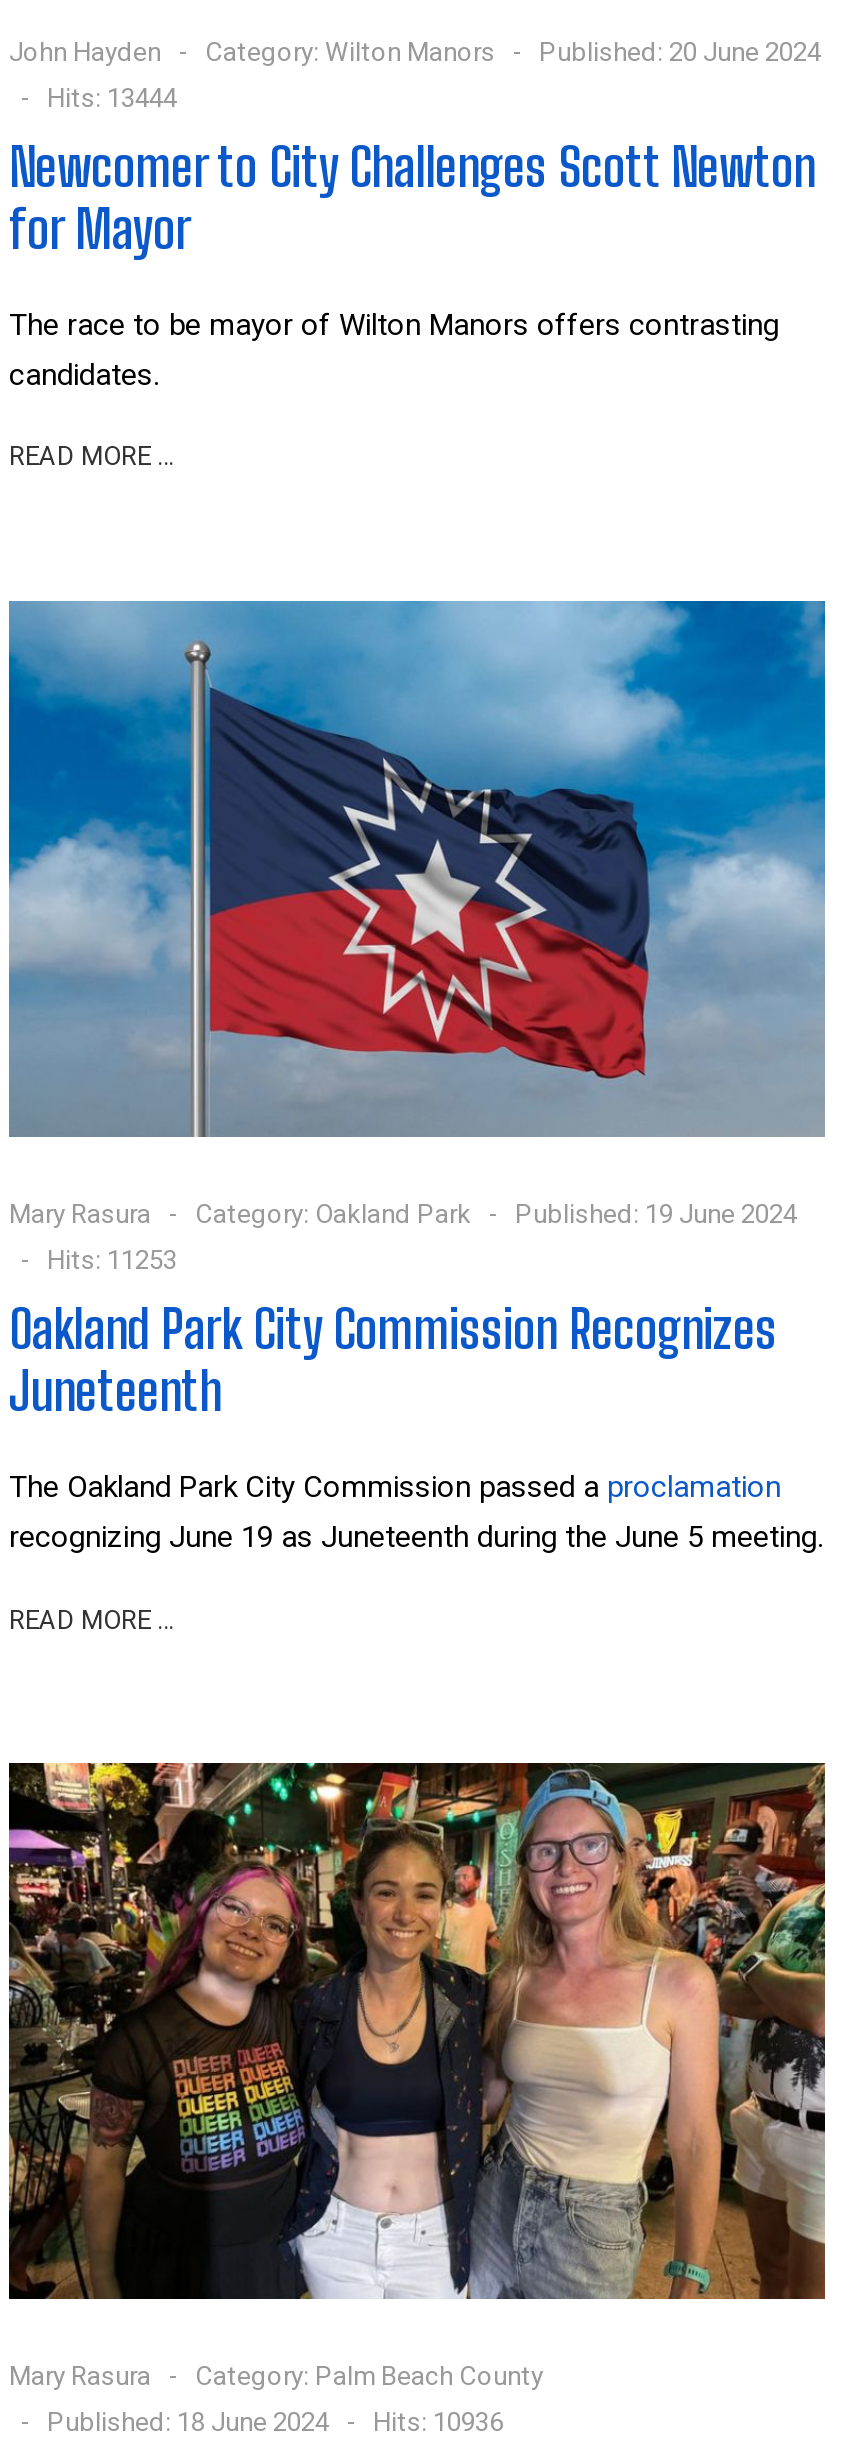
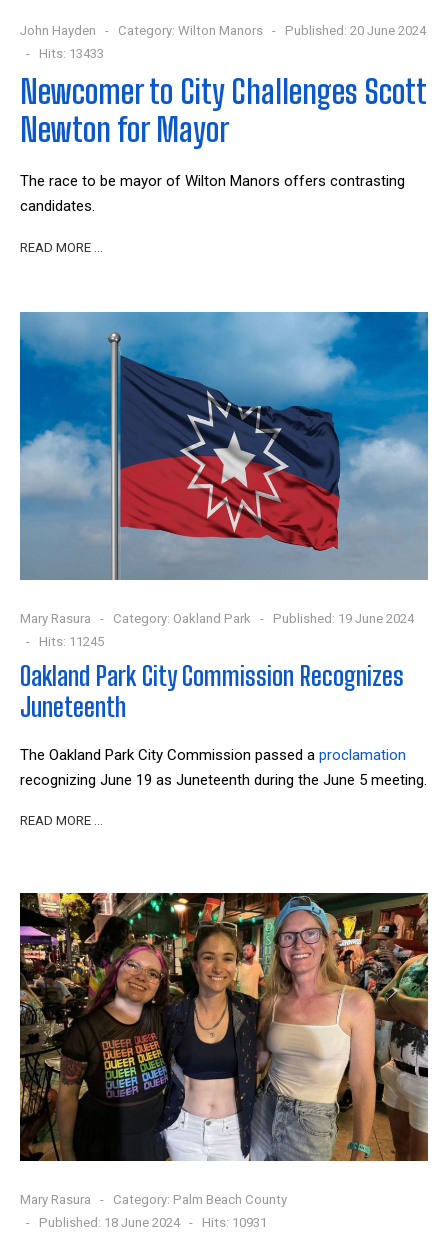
- Hits: 13444
- Newcomer to City Challenges Scott Newton
- for Mayor
+ Hits: 13433
+ Newcomer to City Challenges Scott
+ Newton for Mayor

- Hits: 11253
+ Hits: 11245

- Published: 18 June 2024 Hits: 10936
+ Published: 18 June 2024 Hits: 10931
